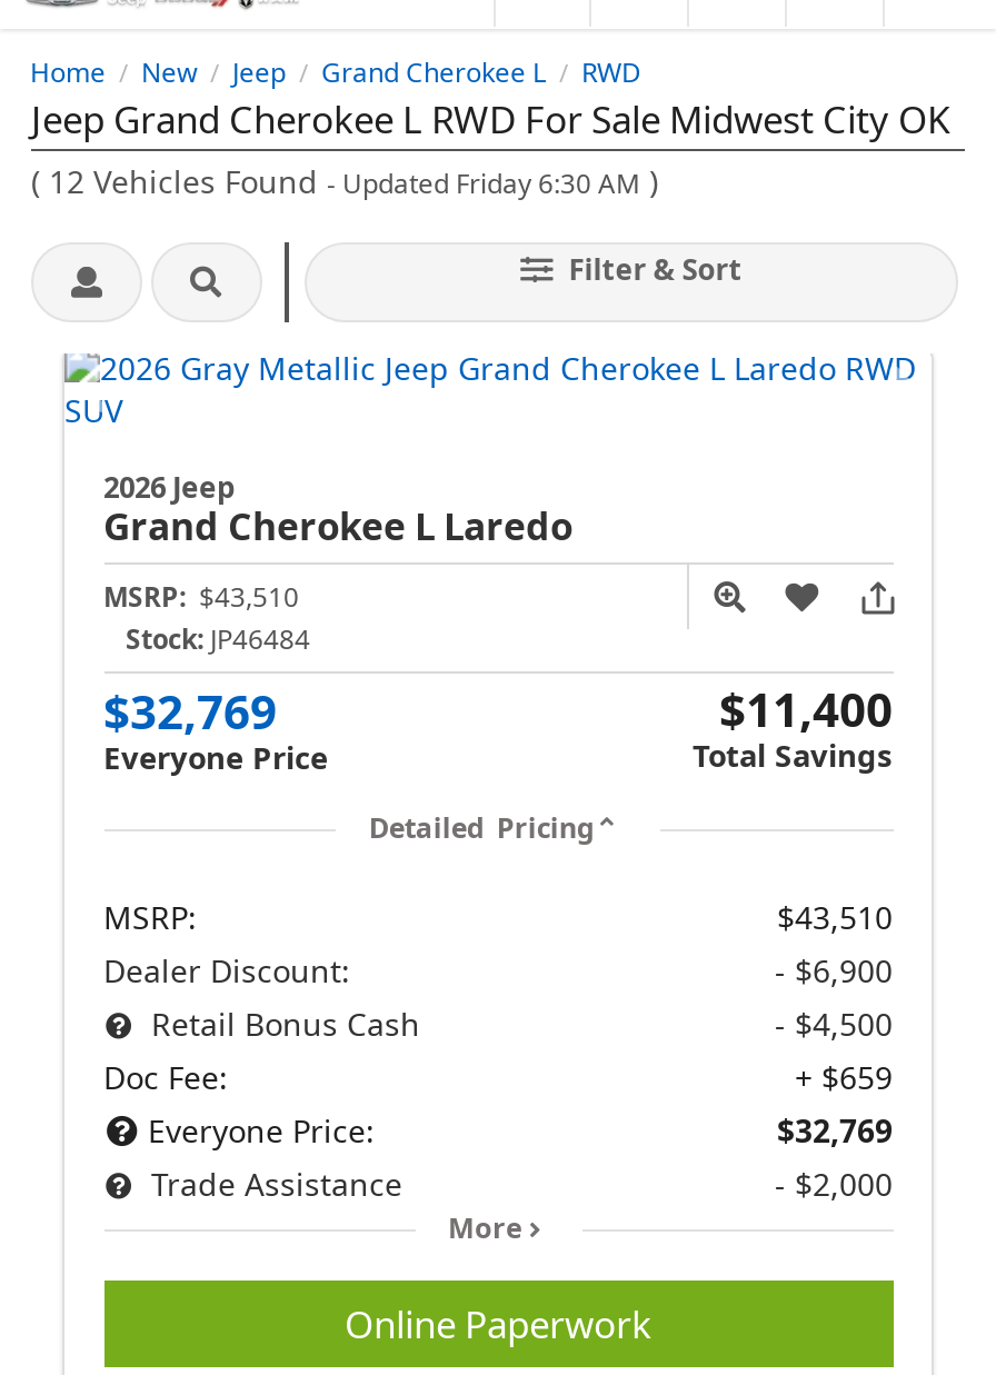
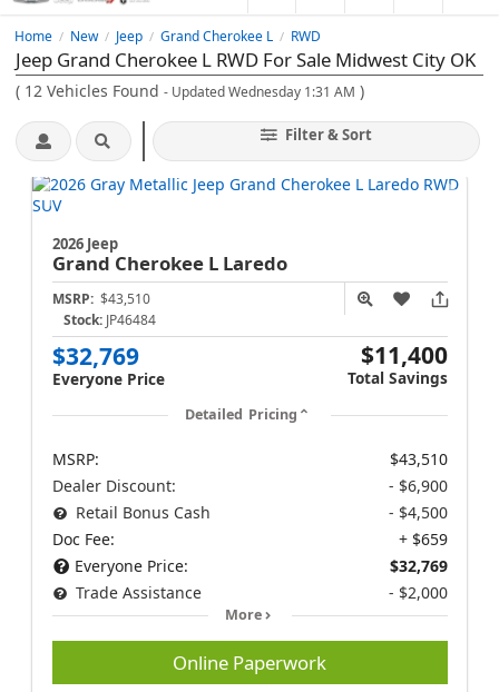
- (12 Vehicles Found - Updated Friday 6:30 AM)
+ (12 Vehicles Found - Updated Wednesday 1:31 AM)
